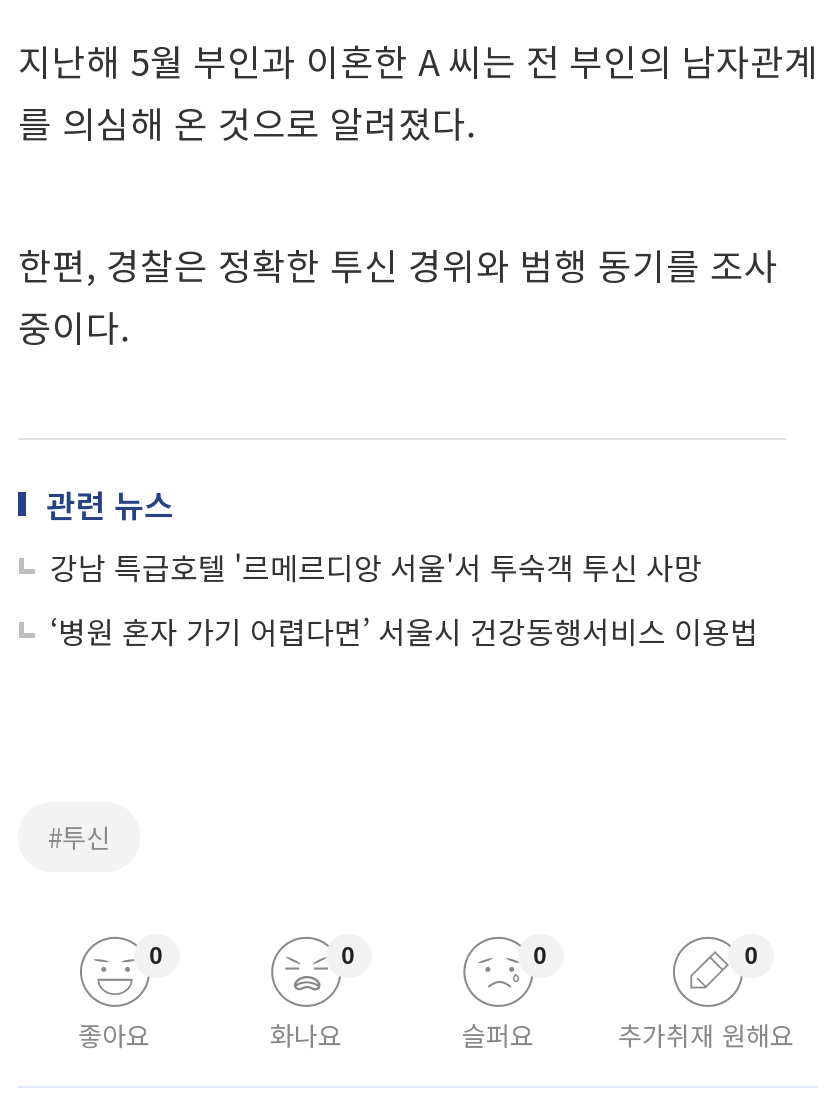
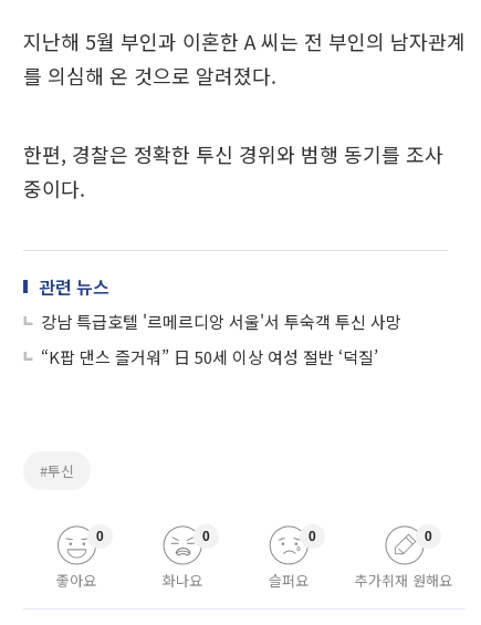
- ‘병원 혼자 가기 어렵다면’ 서울시 건강동행서비스 이용법
+ “K팝 댄스 즐거워” 日 50세 이상 여성 절반 ‘덕질’
